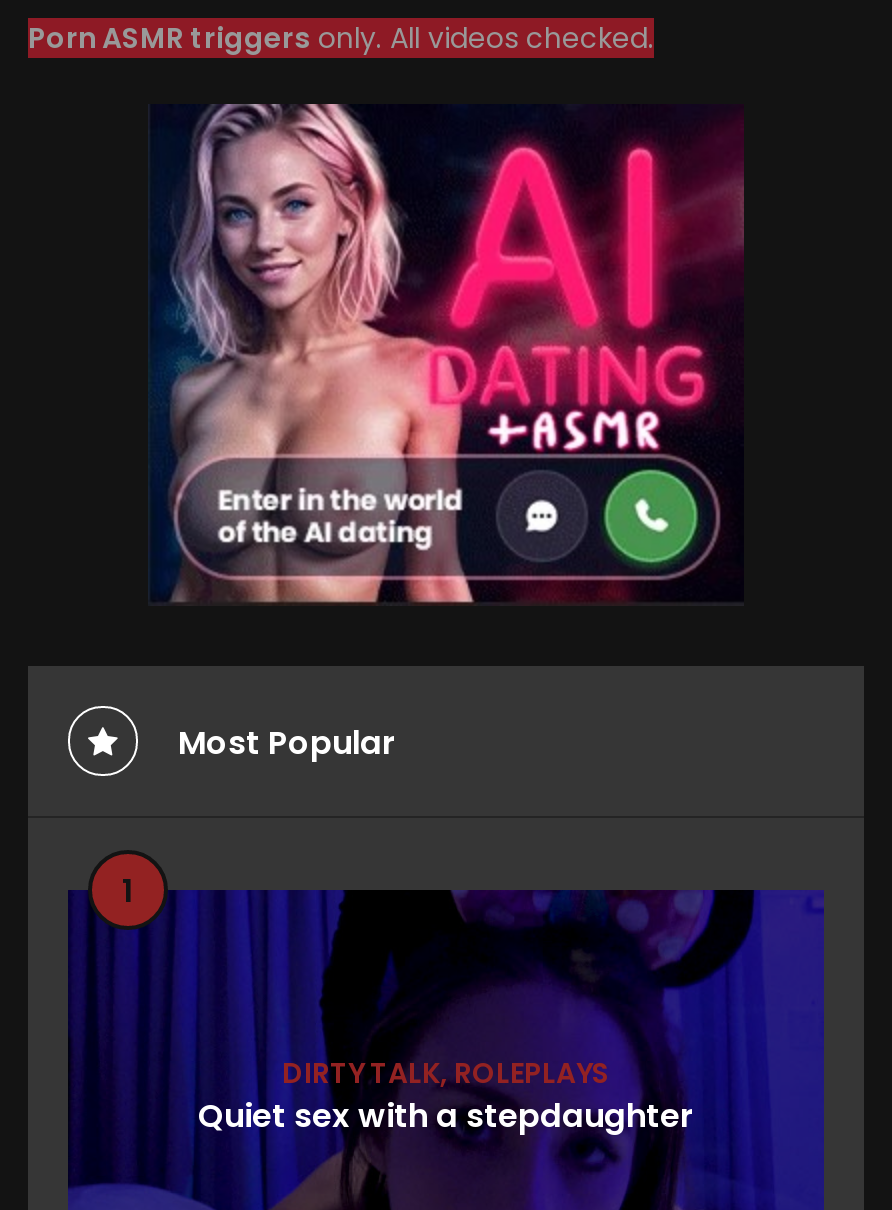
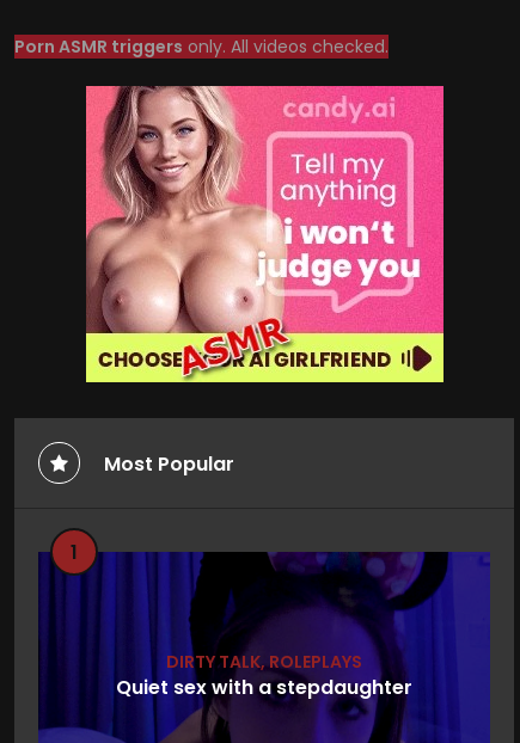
- [image]
+ [image]
